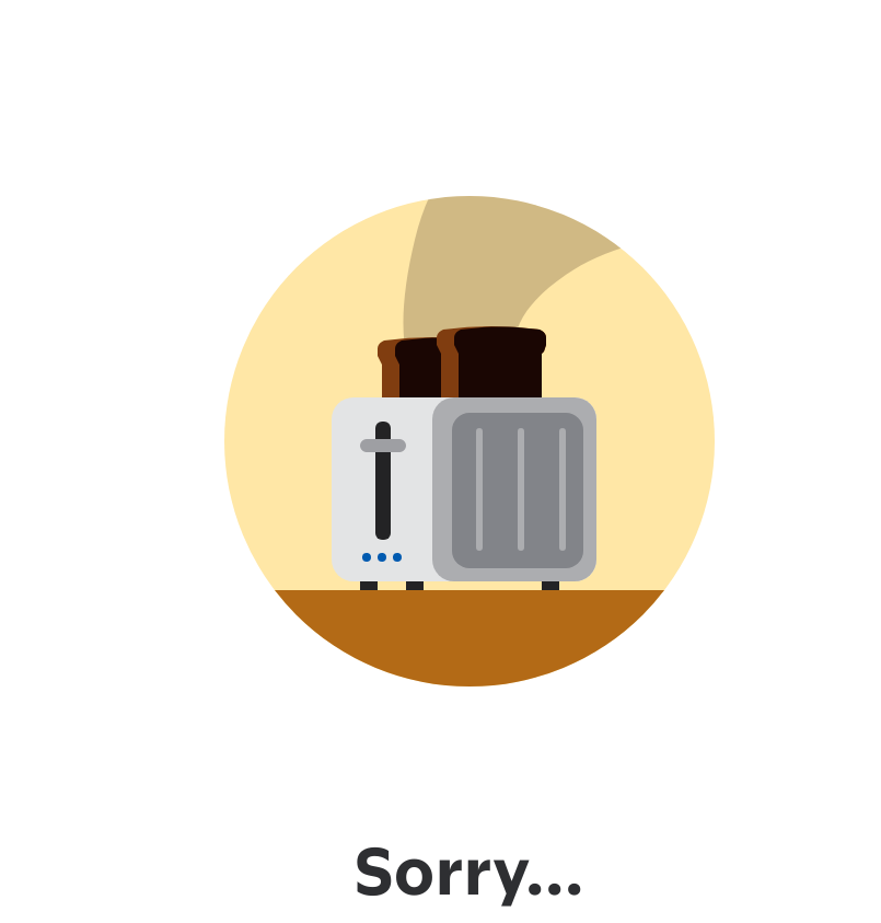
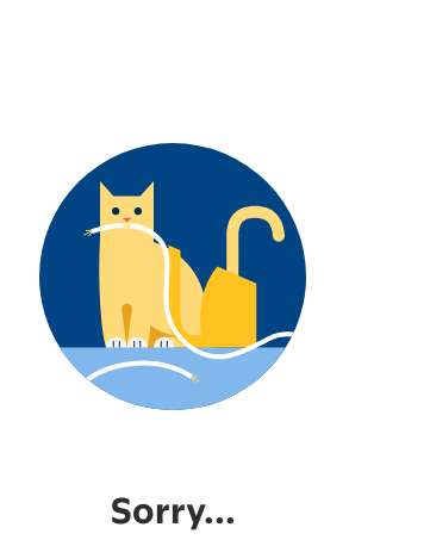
- [image]
+ [image]
